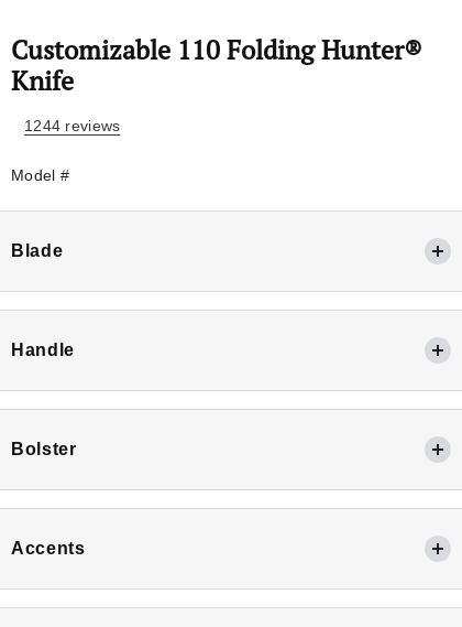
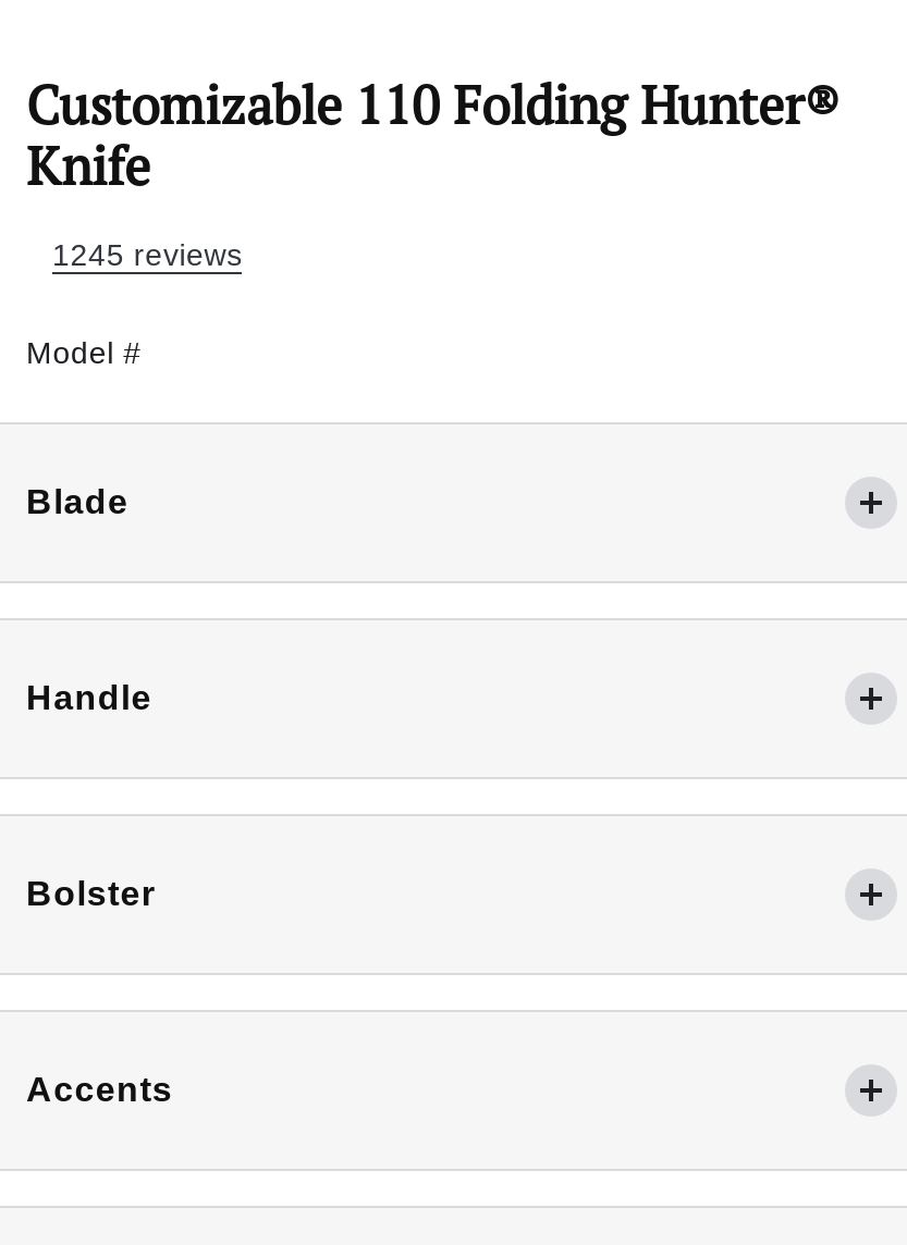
- 1244 reviews
+ 1245 reviews
